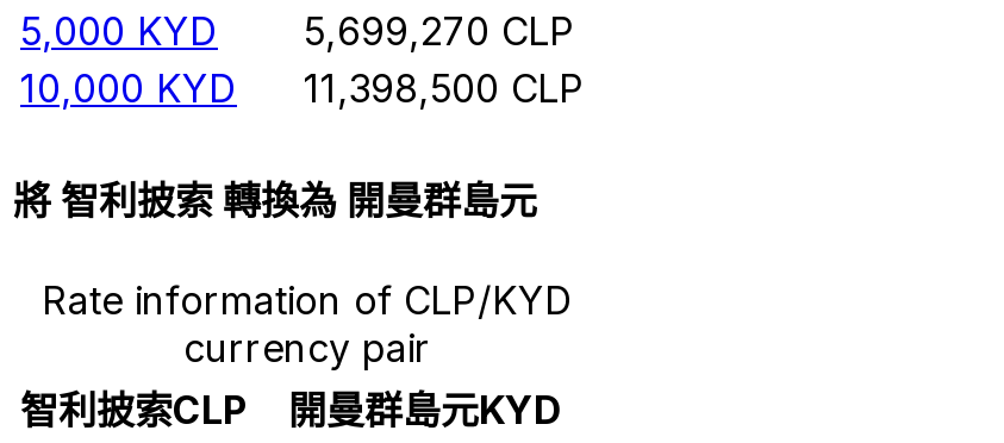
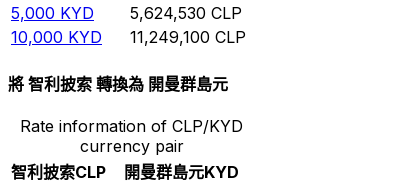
- 5,000 KYD 5,699,270 CLP
+ 5,000 KYD 5,624,530 CLP

- 10,000 KYD 11,398,500 CLP
+ 10,000 KYD 11,249,100 CLP
